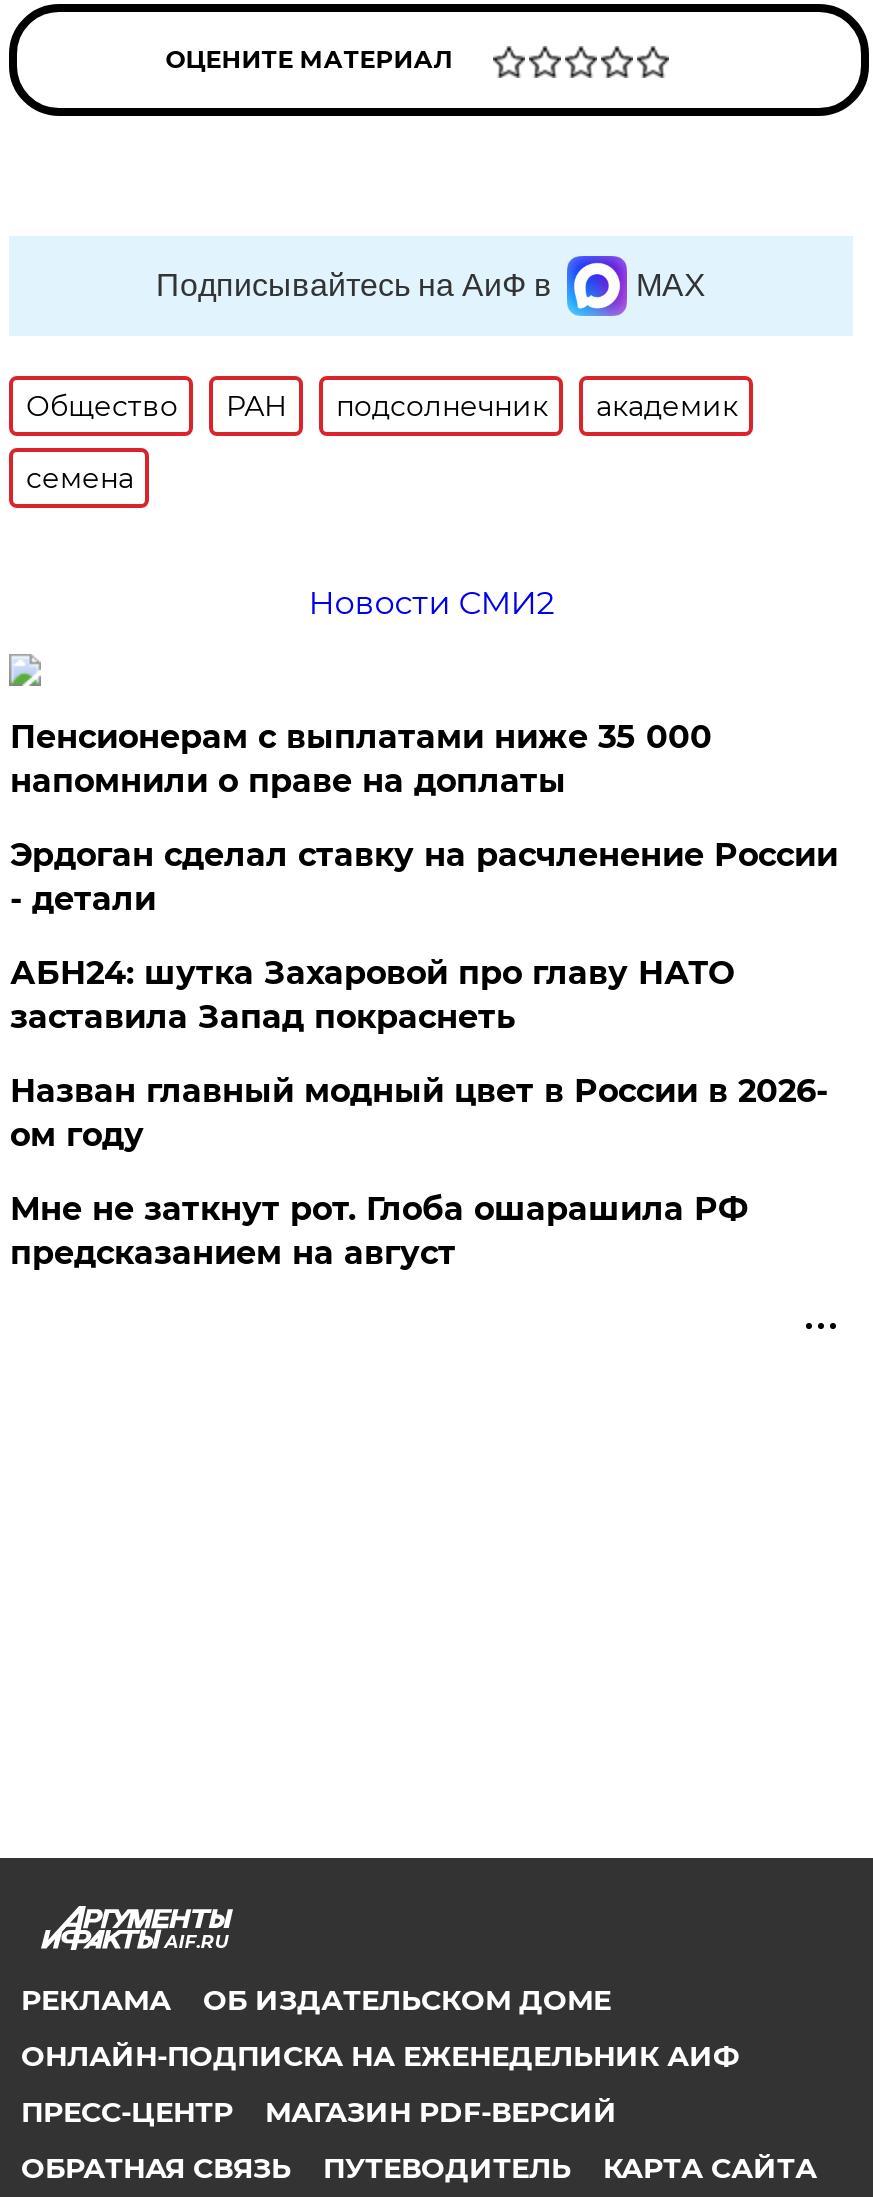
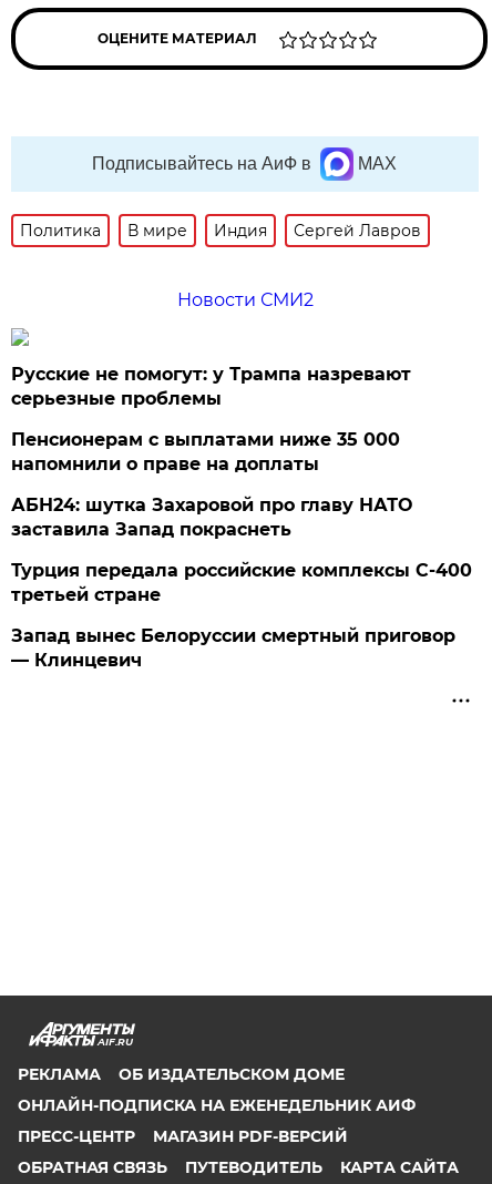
- Общество
- РАН
- подсолнечник
- академик
- семена
+ Политика
+ В мире
+ Индия
+ Сергей Лавров

+ Русские не помогут: у Трампа назревают
+ серьезные проблемы

moved down: Пенсионерам с выплатами ниже 35 000 | напомнили о праве на доплаты

- Эрдоган сделал ставку на расчленение России
- - детали

- Назван главный модный цвет в России в 2026-
- ом году
+ Турция передала российские комплексы С-400
+ третьей стране

- Мне не заткнут рот. Глоба ошарашила РФ
- предсказанием на август
+ Запад вынес Белоруссии смертный приговор
+ — Клинцевич
